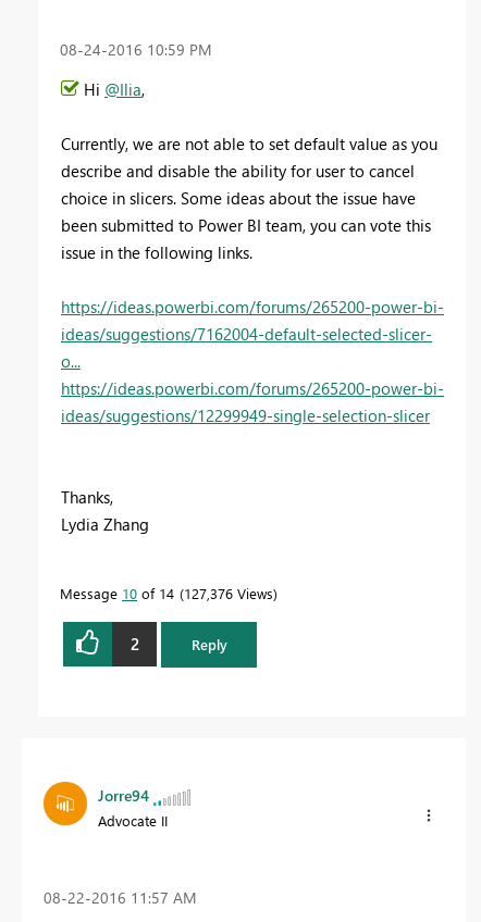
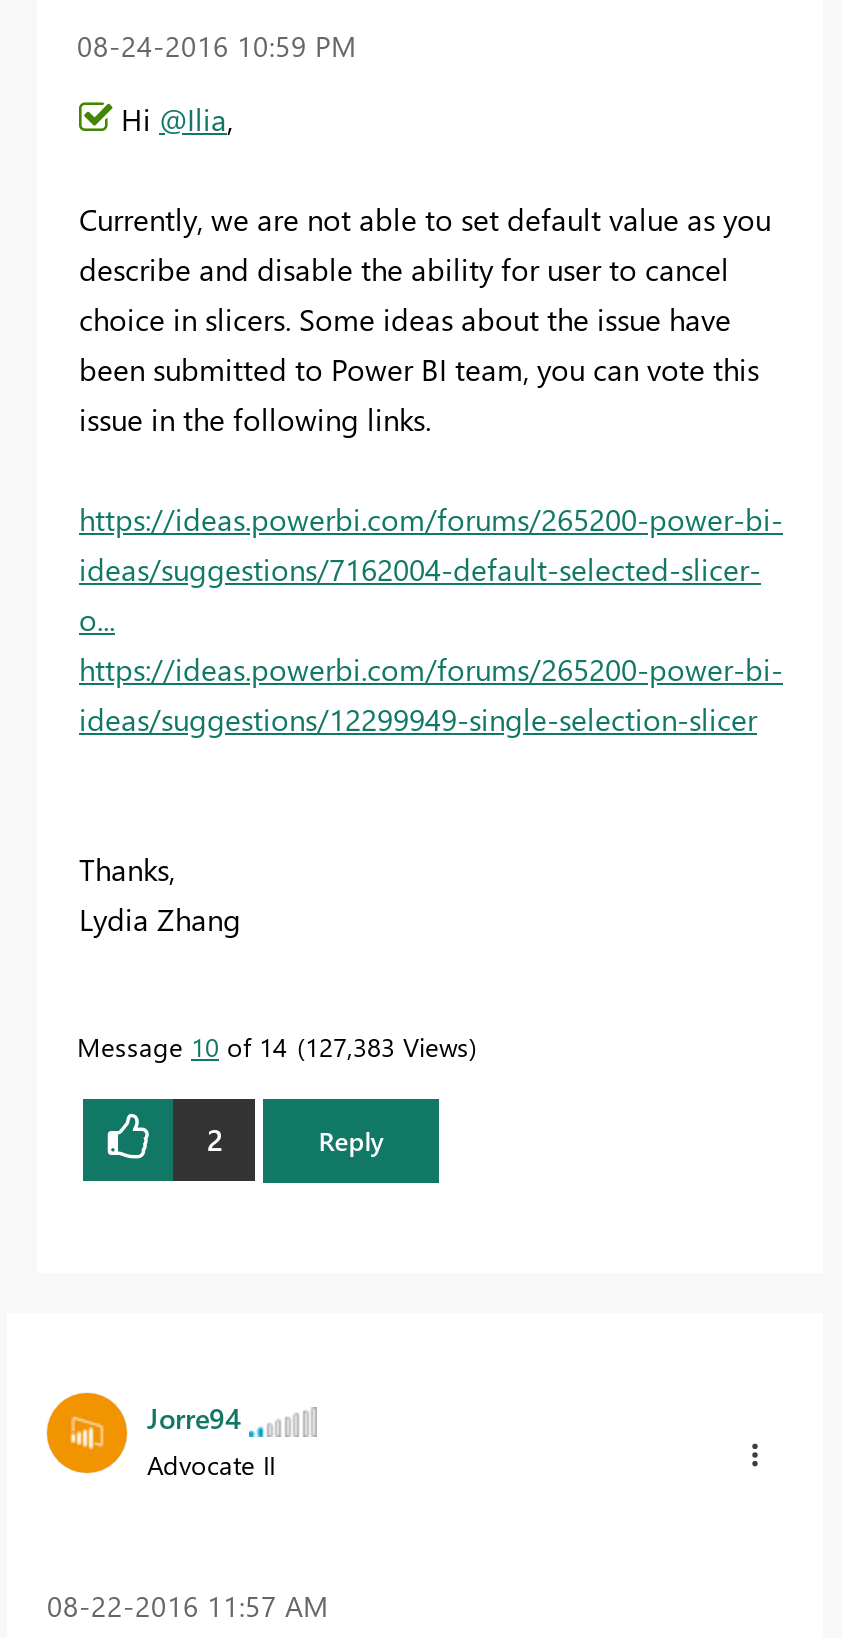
- Message 10 of 14 127,376 Views
+ Message 10 of 14 127,383 Views
